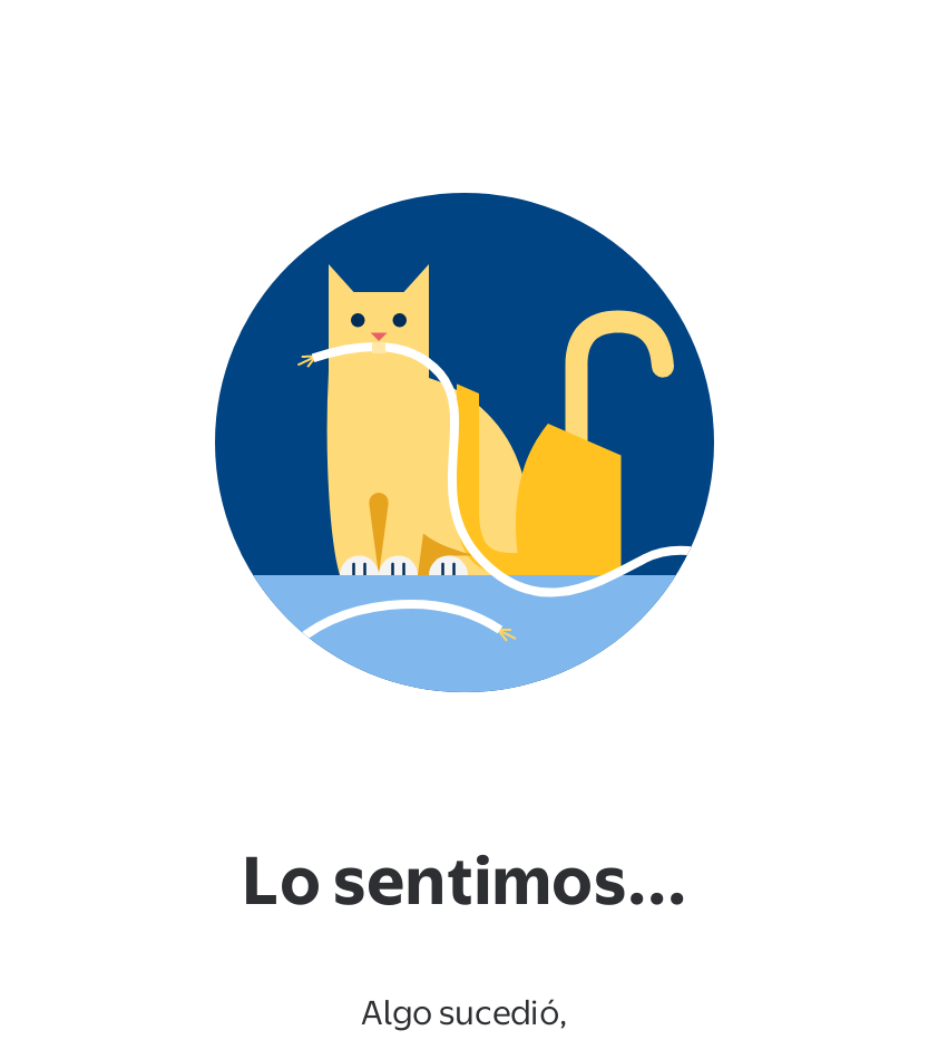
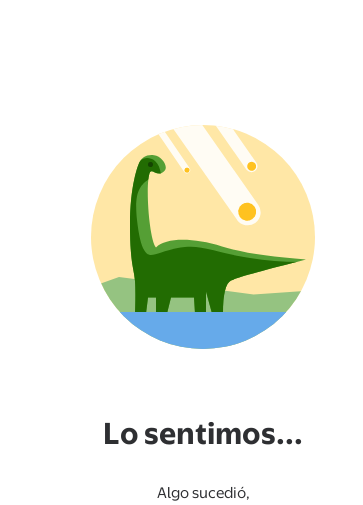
- [image]
+ [image]
